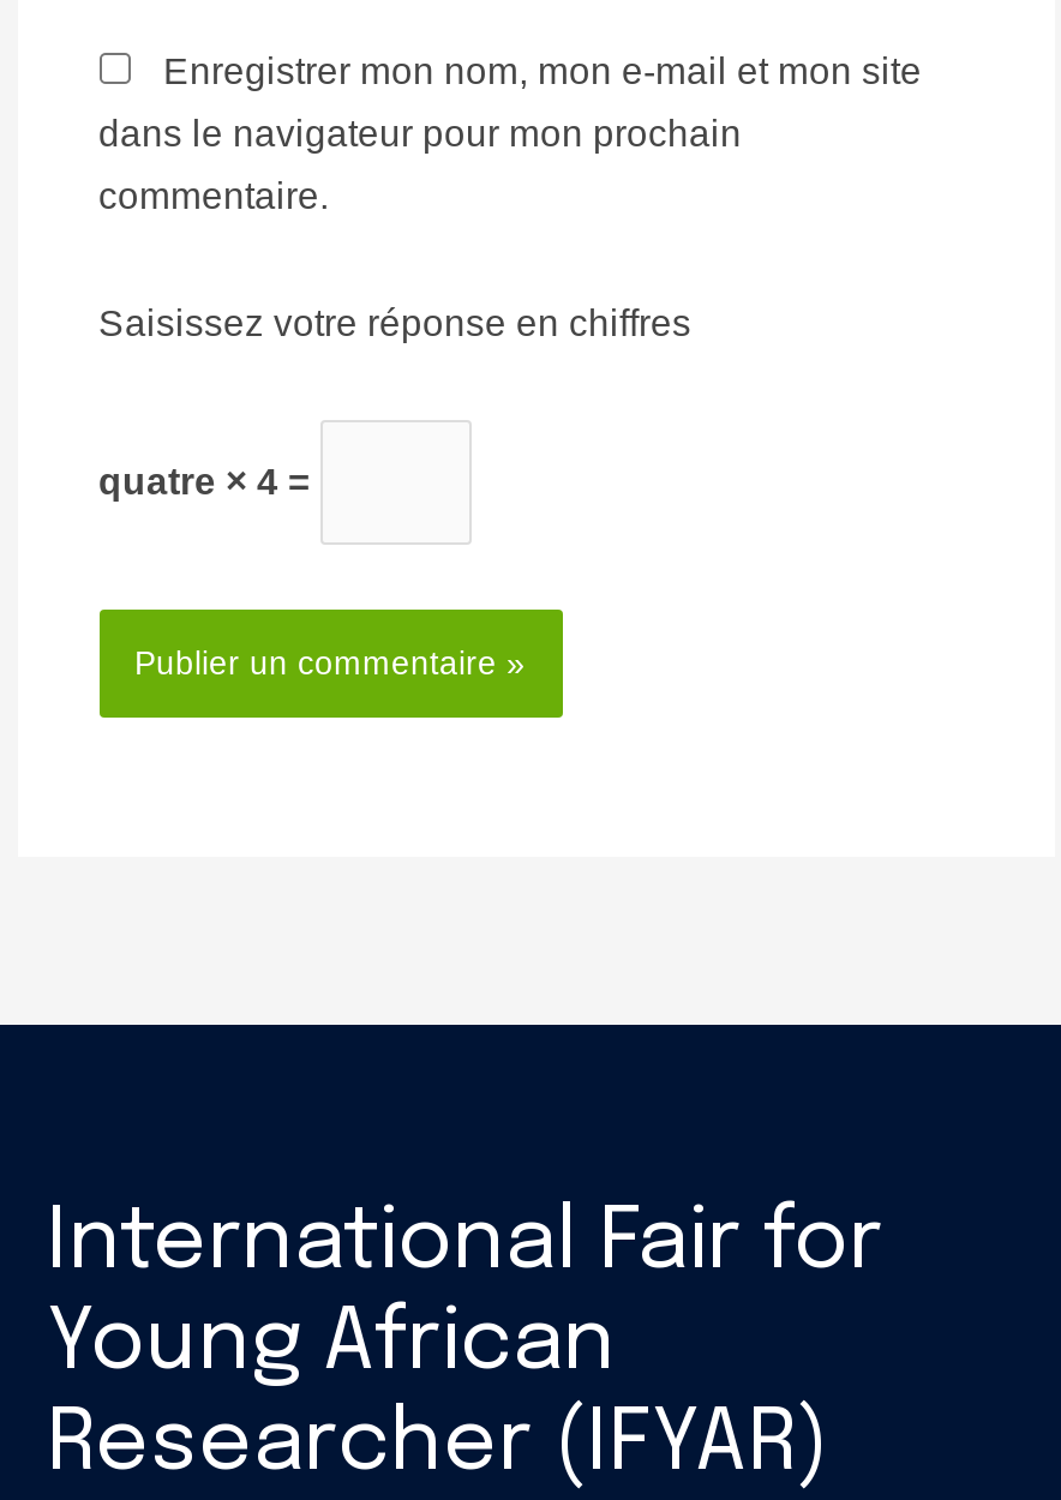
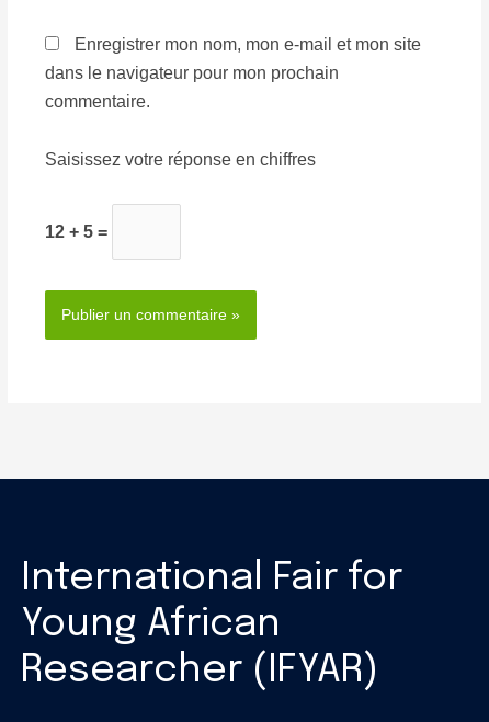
- quatre × 4 =
+ 12 + 5 =
